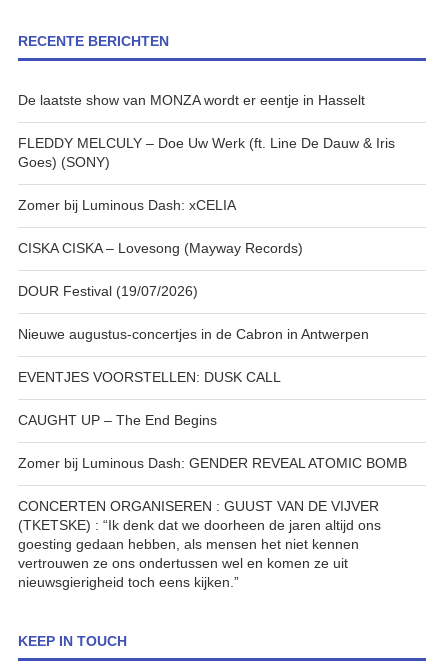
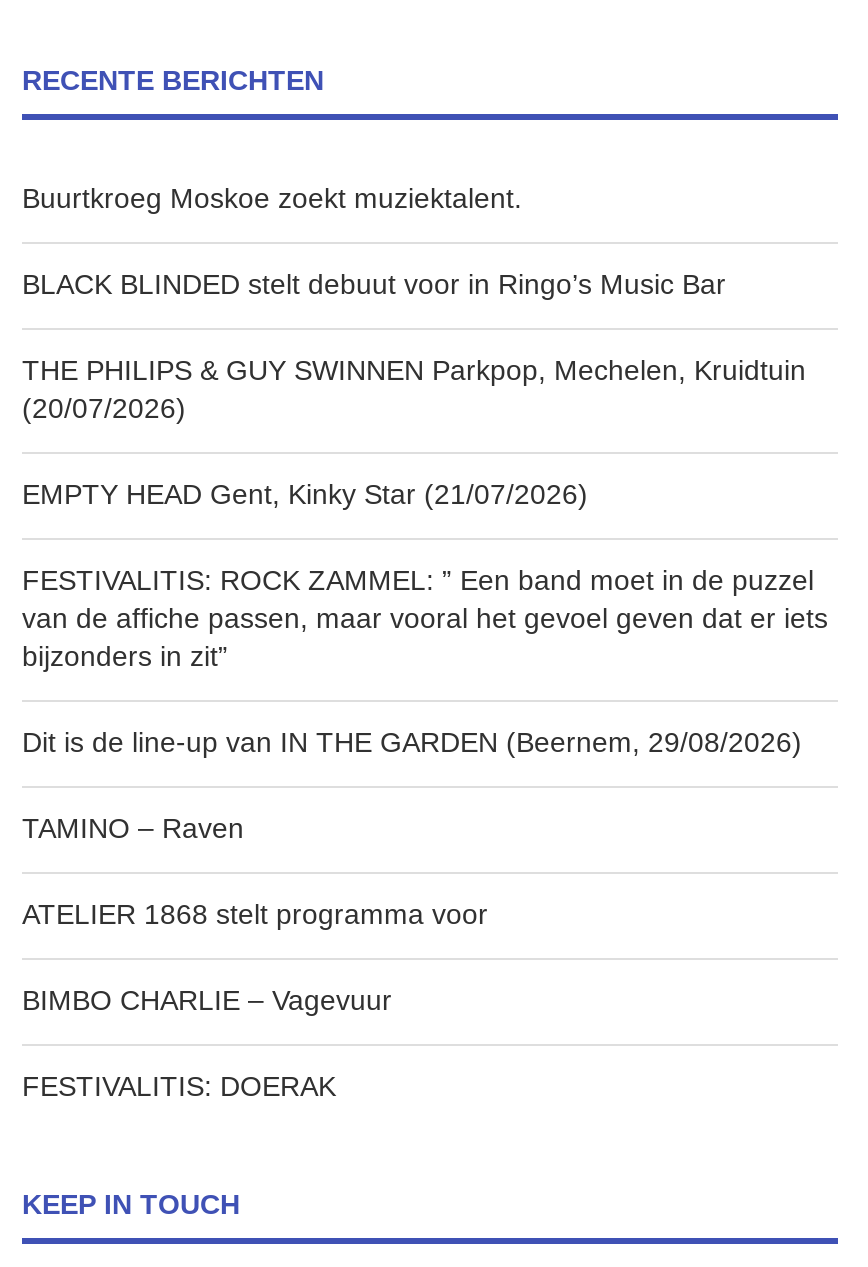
- De laatste show van MONZA wordt er eentje in Hasselt
+ Buurtkroeg Moskoe zoekt muziektalent.

- FLEDDY MELCULY – Doe Uw Werk (ft. Line De Dauw & Iris
- Goes) (SONY)
+ BLACK BLINDED stelt debuut voor in Ringo’s Music Bar

- Zomer bij Luminous Dash: xCELIA
+ THE PHILIPS & GUY SWINNEN Parkpop, Mechelen, Kruidtuin
+ (20/07/2026)

- CISKA CISKA – Lovesong (Mayway Records)
+ EMPTY HEAD Gent, Kinky Star (21/07/2026)

- DOUR Festival (19/07/2026)
+ FESTIVALITIS: ROCK ZAMMEL: ” Een band moet in de puzzel
+ van de affiche passen, maar vooral het gevoel geven dat er iets
+ bijzonders in zit”

- Nieuwe augustus-concertjes in de Cabron in Antwerpen
+ Dit is de line-up van IN THE GARDEN (Beernem, 29/08/2026)

- EVENTJES VOORSTELLEN: DUSK CALL
+ TAMINO – Raven

- CAUGHT UP – The End Begins
+ ATELIER 1868 stelt programma voor

- Zomer bij Luminous Dash: GENDER REVEAL ATOMIC BOMB
+ BIMBO CHARLIE – Vagevuur

- CONCERTEN ORGANISEREN : GUUST VAN DE VIJVER
- (TKETSKE) : “Ik denk dat we doorheen de jaren altijd ons
- goesting gedaan hebben, als mensen het niet kennen
- vertrouwen ze ons ondertussen wel en komen ze uit
- nieuwsgierigheid toch eens kijken.”
+ FESTIVALITIS: DOERAK
